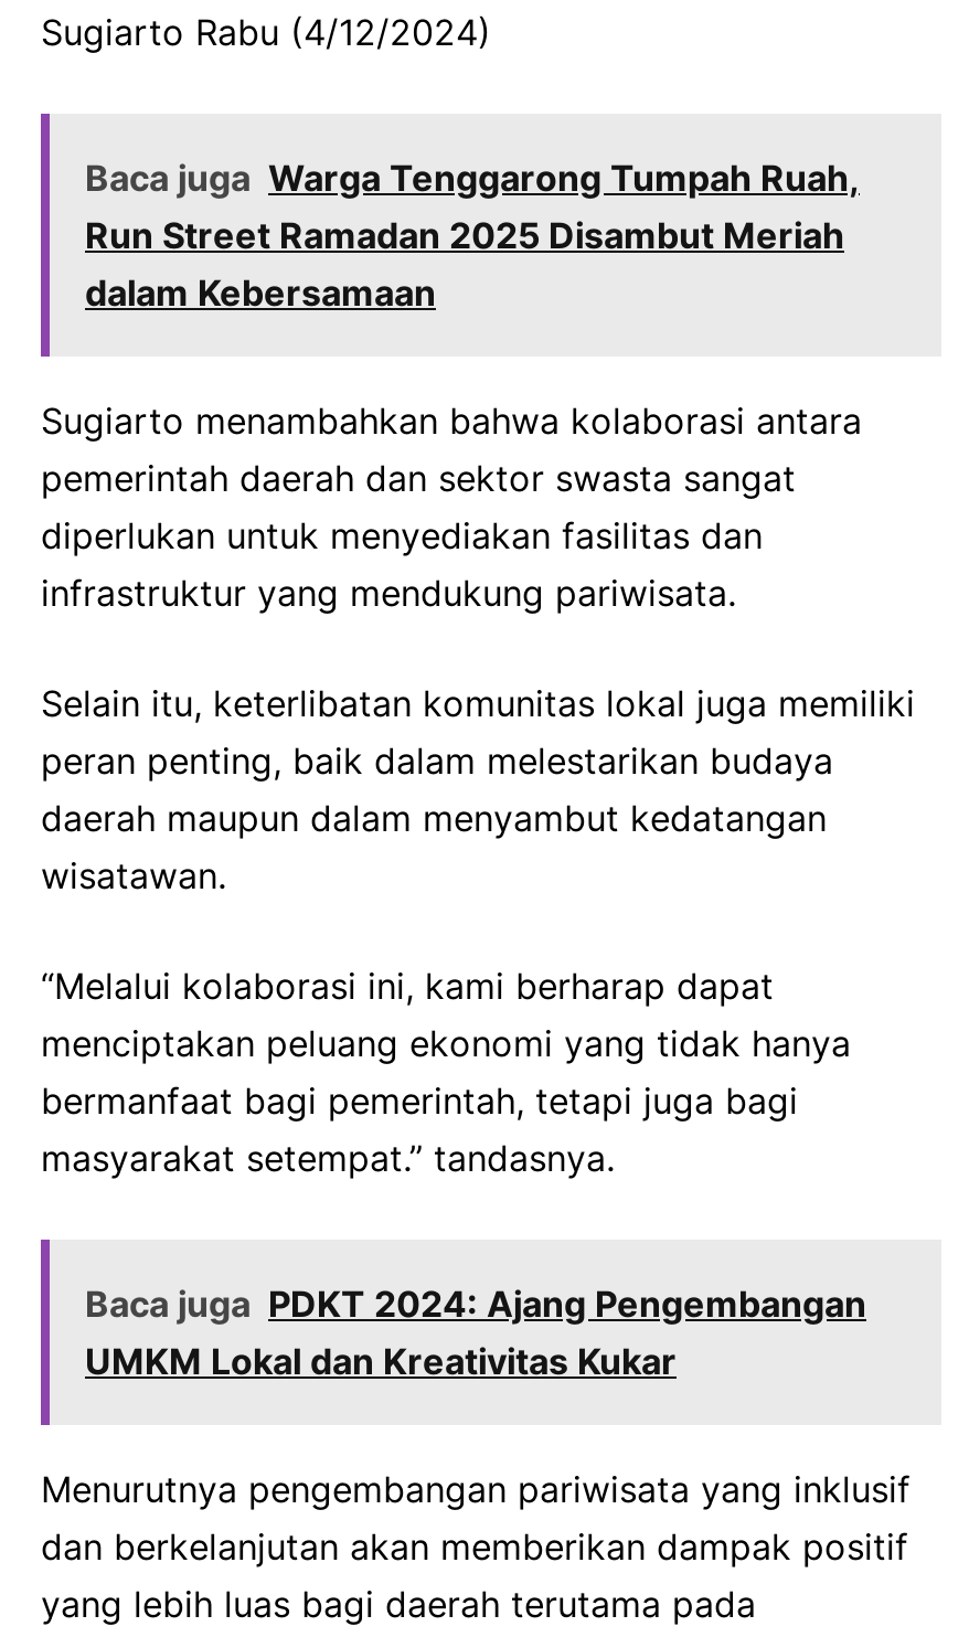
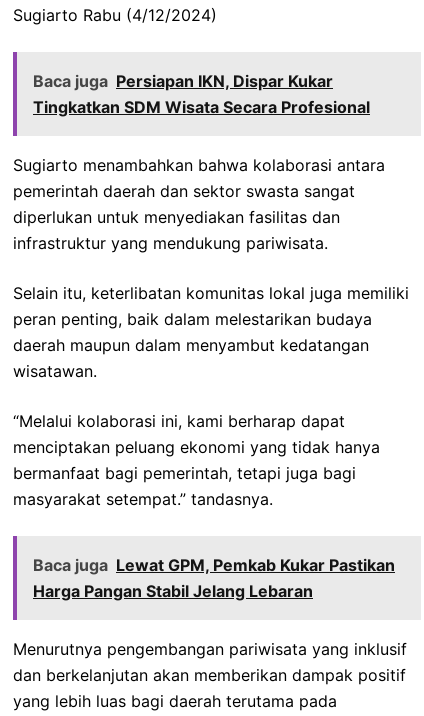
- Baca juga Warga Tenggarong Tumpah Ruah,
- Run Street Ramadan 2025 Disambut Meriah
- dalam Kebersamaan
+ Baca juga Persiapan IKN, Dispar Kukar
+ Tingkatkan SDM Wisata Secara Profesional

- Baca juga PDKT 2024: Ajang Pengembangan
- UMKM Lokal dan Kreativitas Kukar
+ Baca juga Lewat GPM, Pemkab Kukar Pastikan
+ Harga Pangan Stabil Jelang Lebaran
